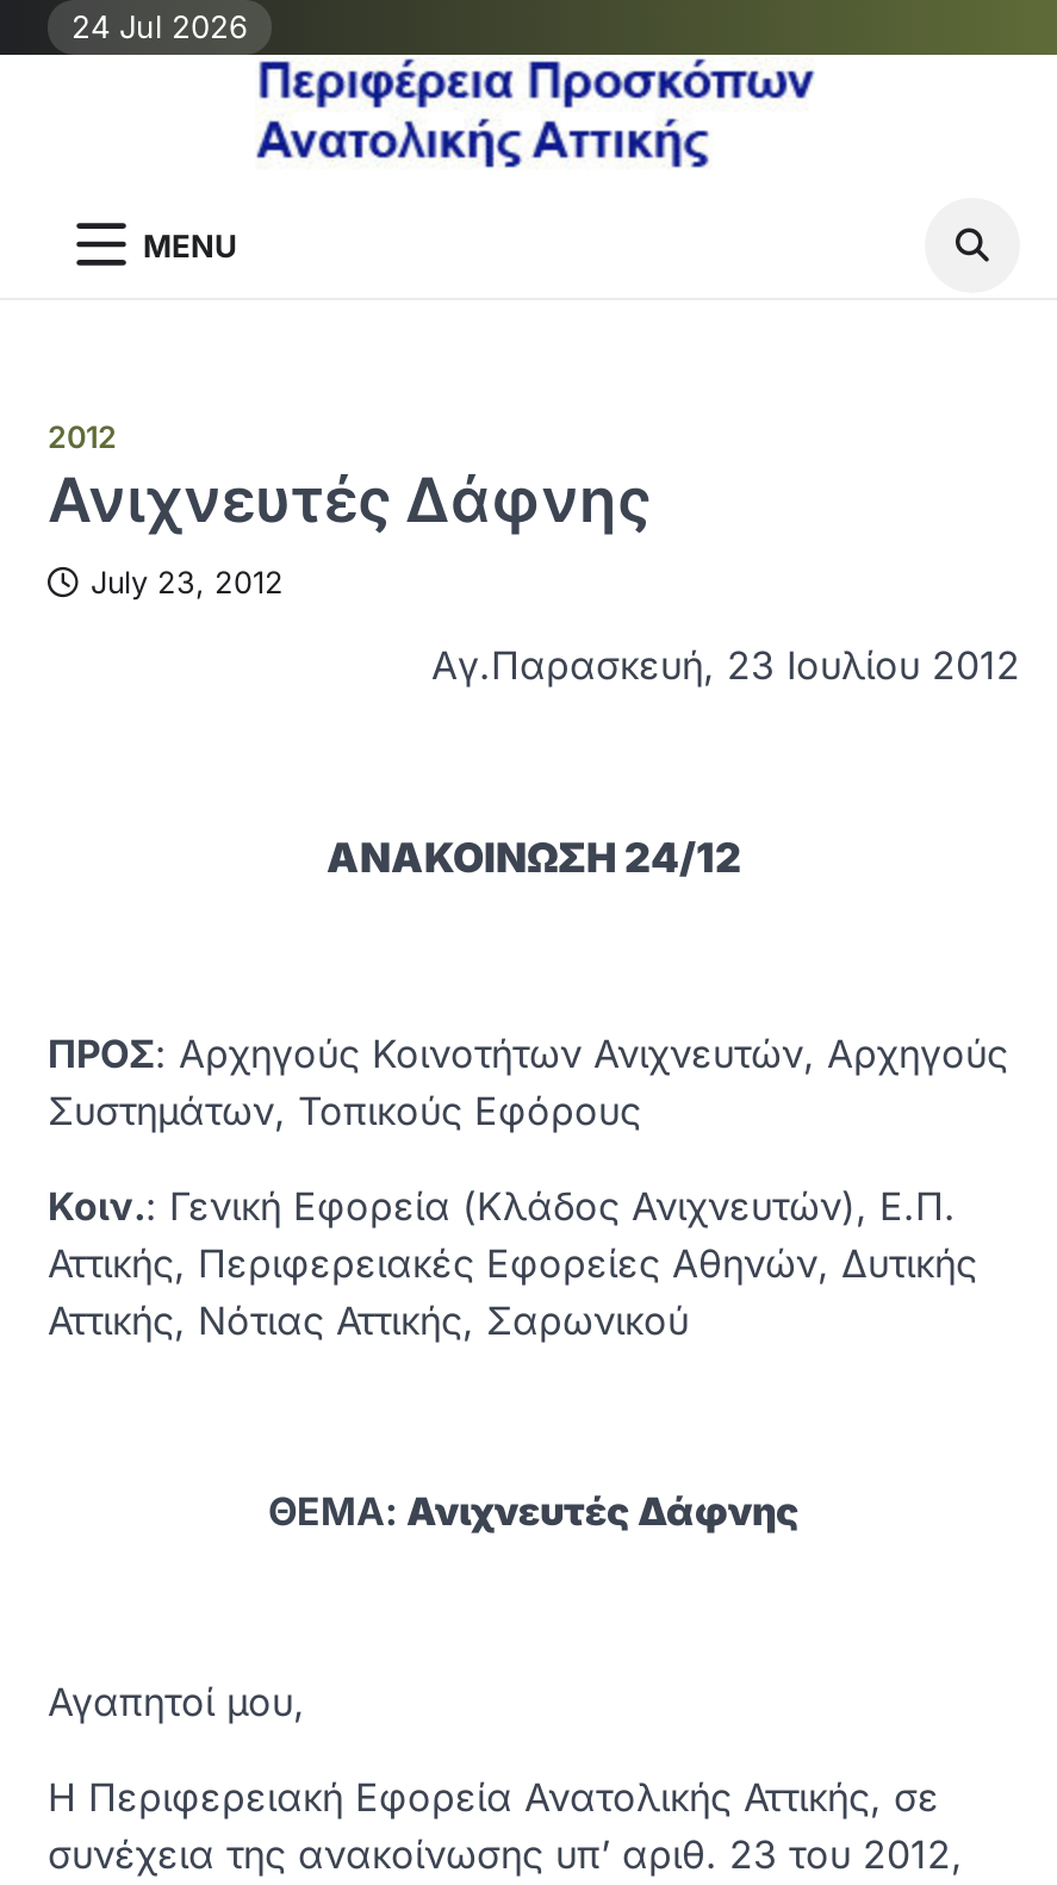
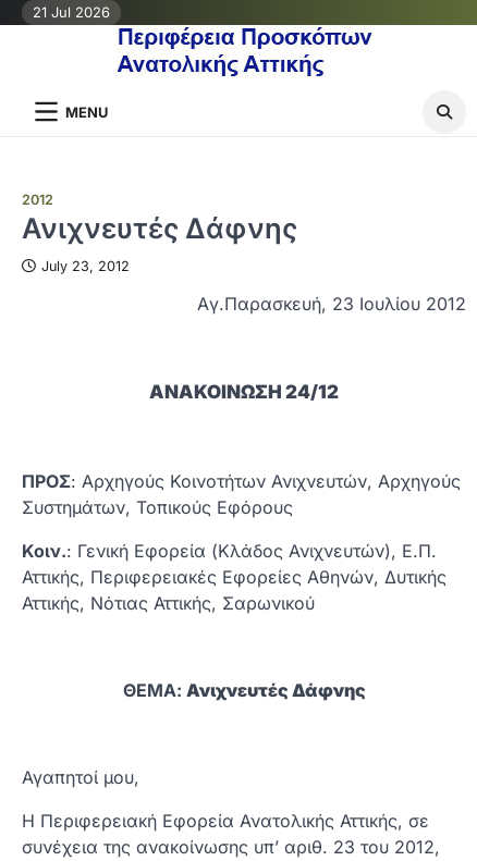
- 24 Jul 2026
+ 21 Jul 2026
